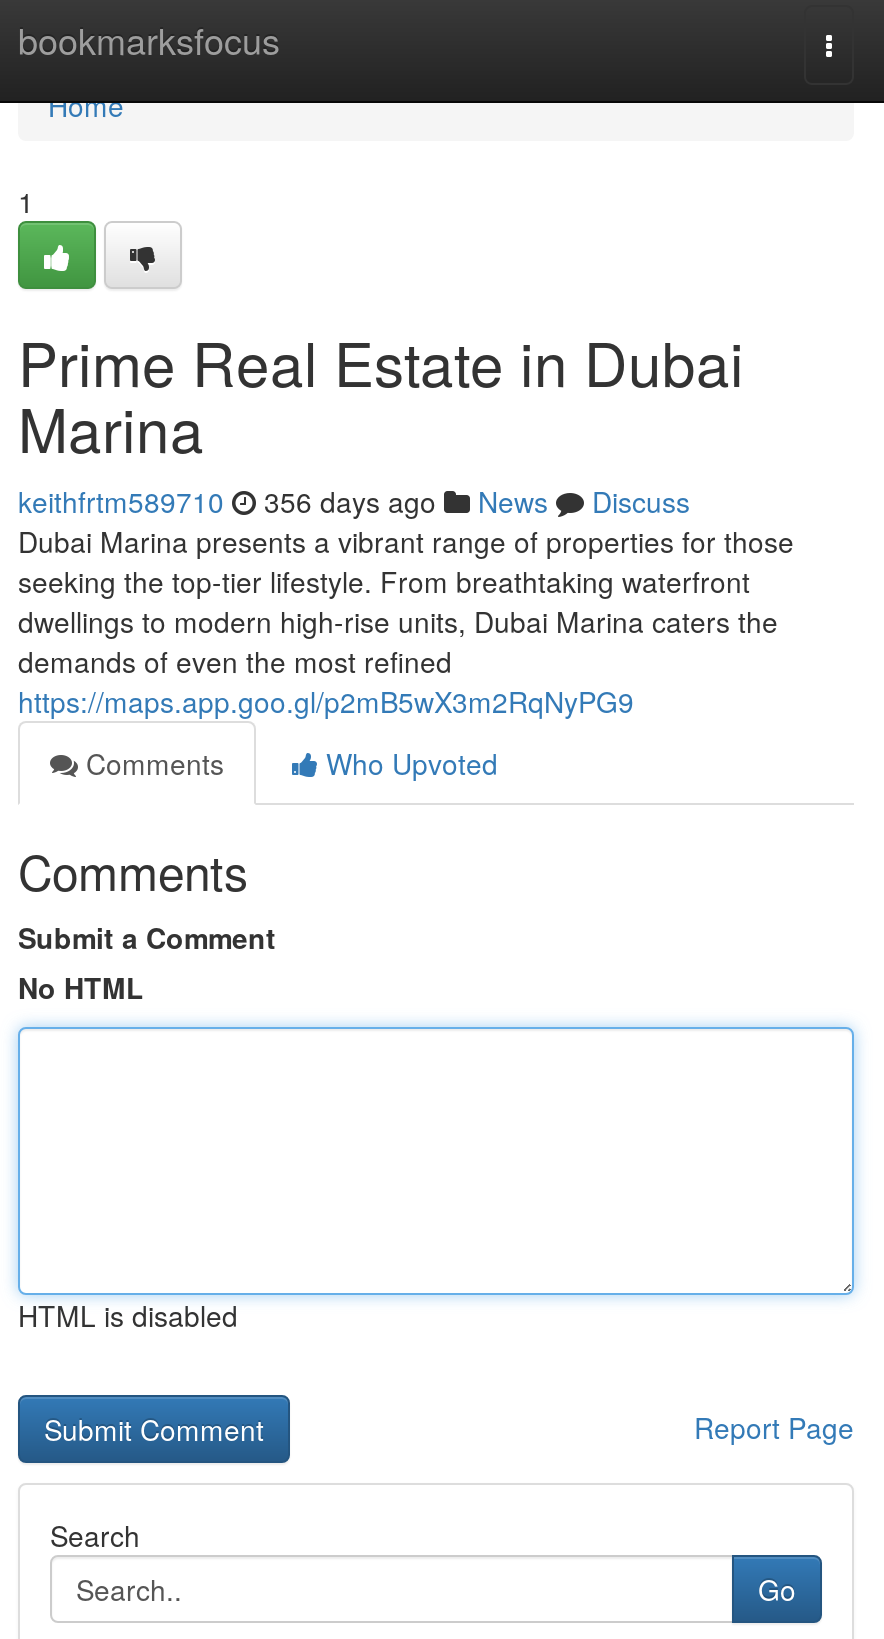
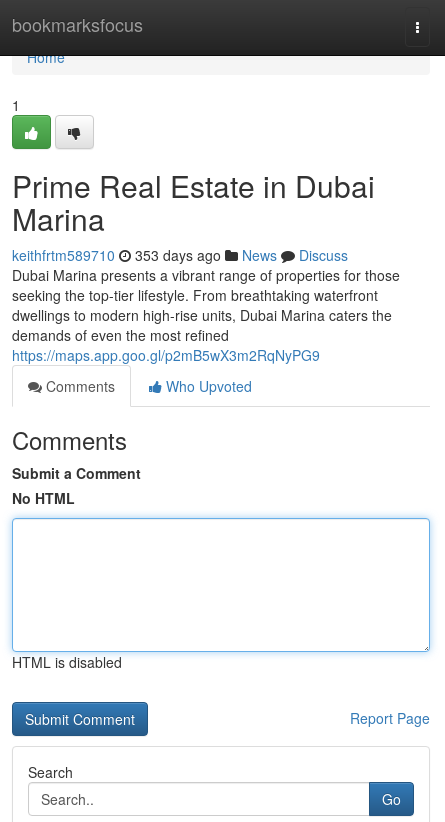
- keithfrtm589710 356 days ago News Discuss
+ keithfrtm589710 353 days ago News Discuss
